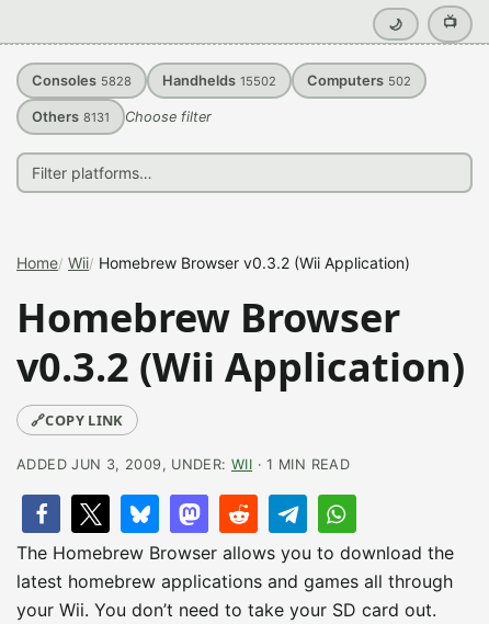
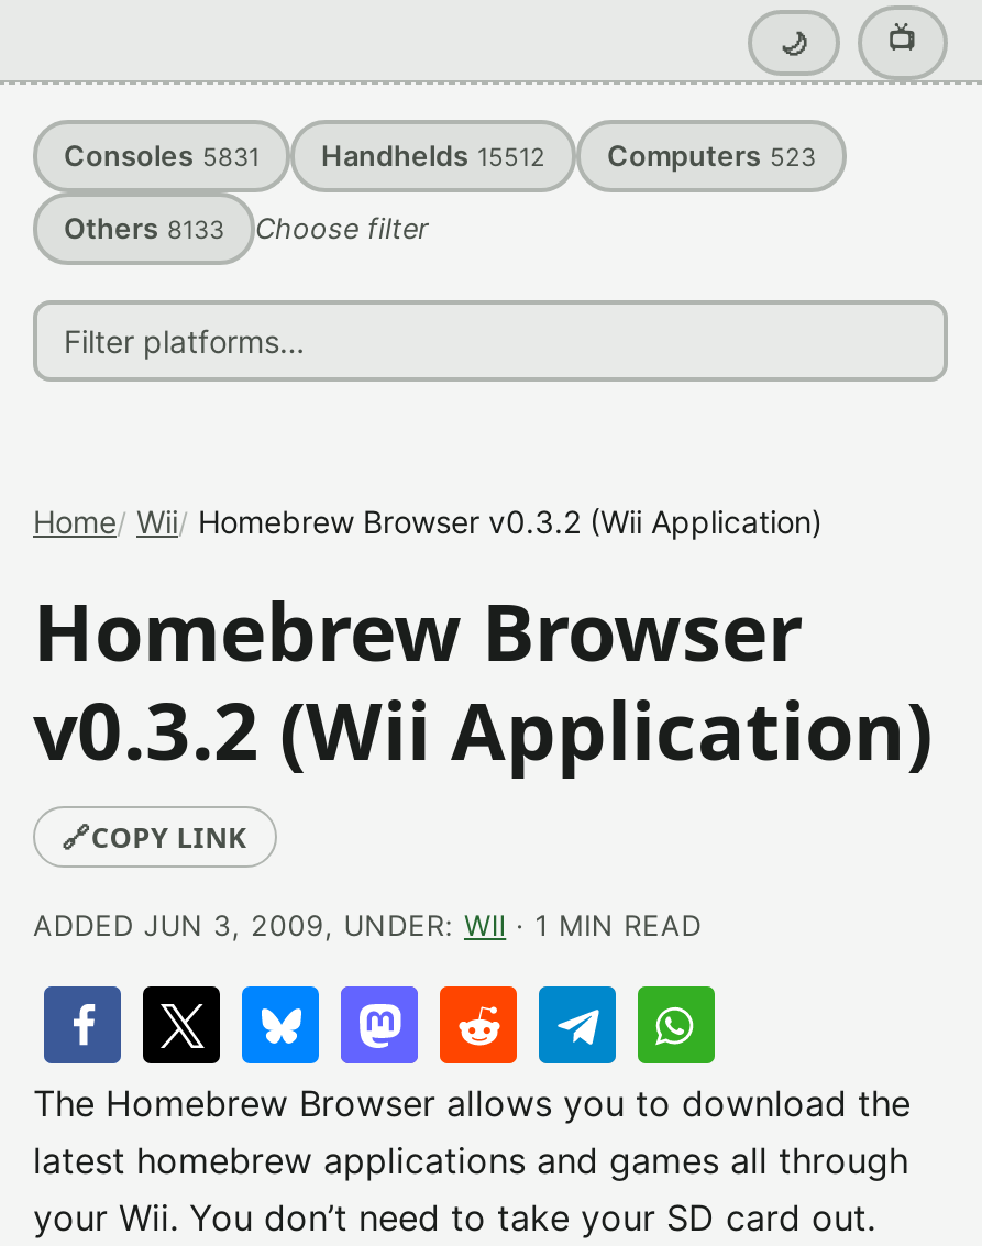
- Consoles 5828
+ Consoles 5831

- Handhelds 15502
+ Handhelds 15512

- Computers 502
+ Computers 523

- Others 8131 Choose filter
+ Others 8133 Choose filter
